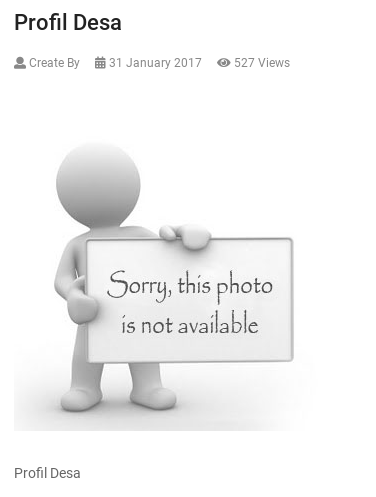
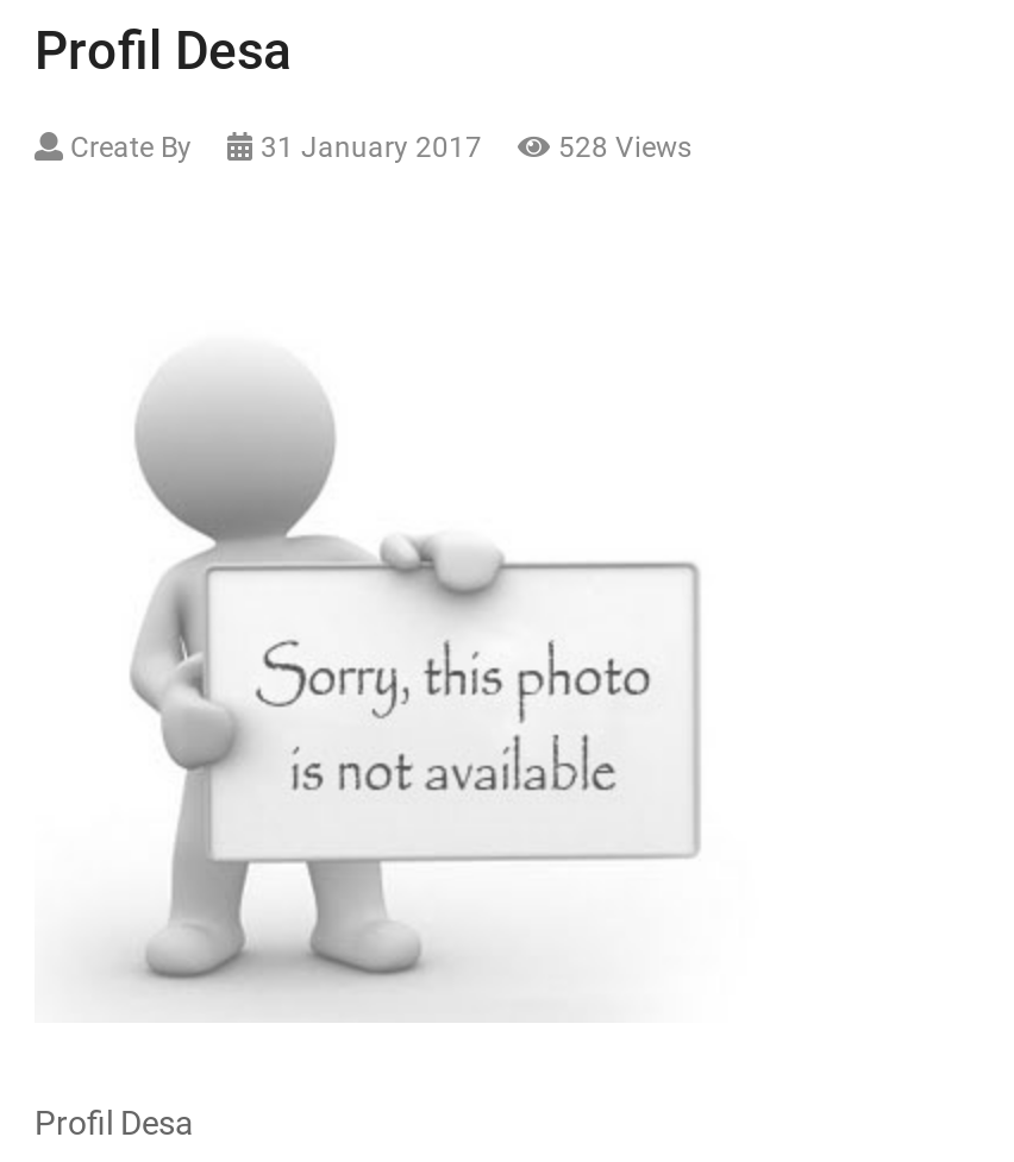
- 527 Views
+ 528 Views
